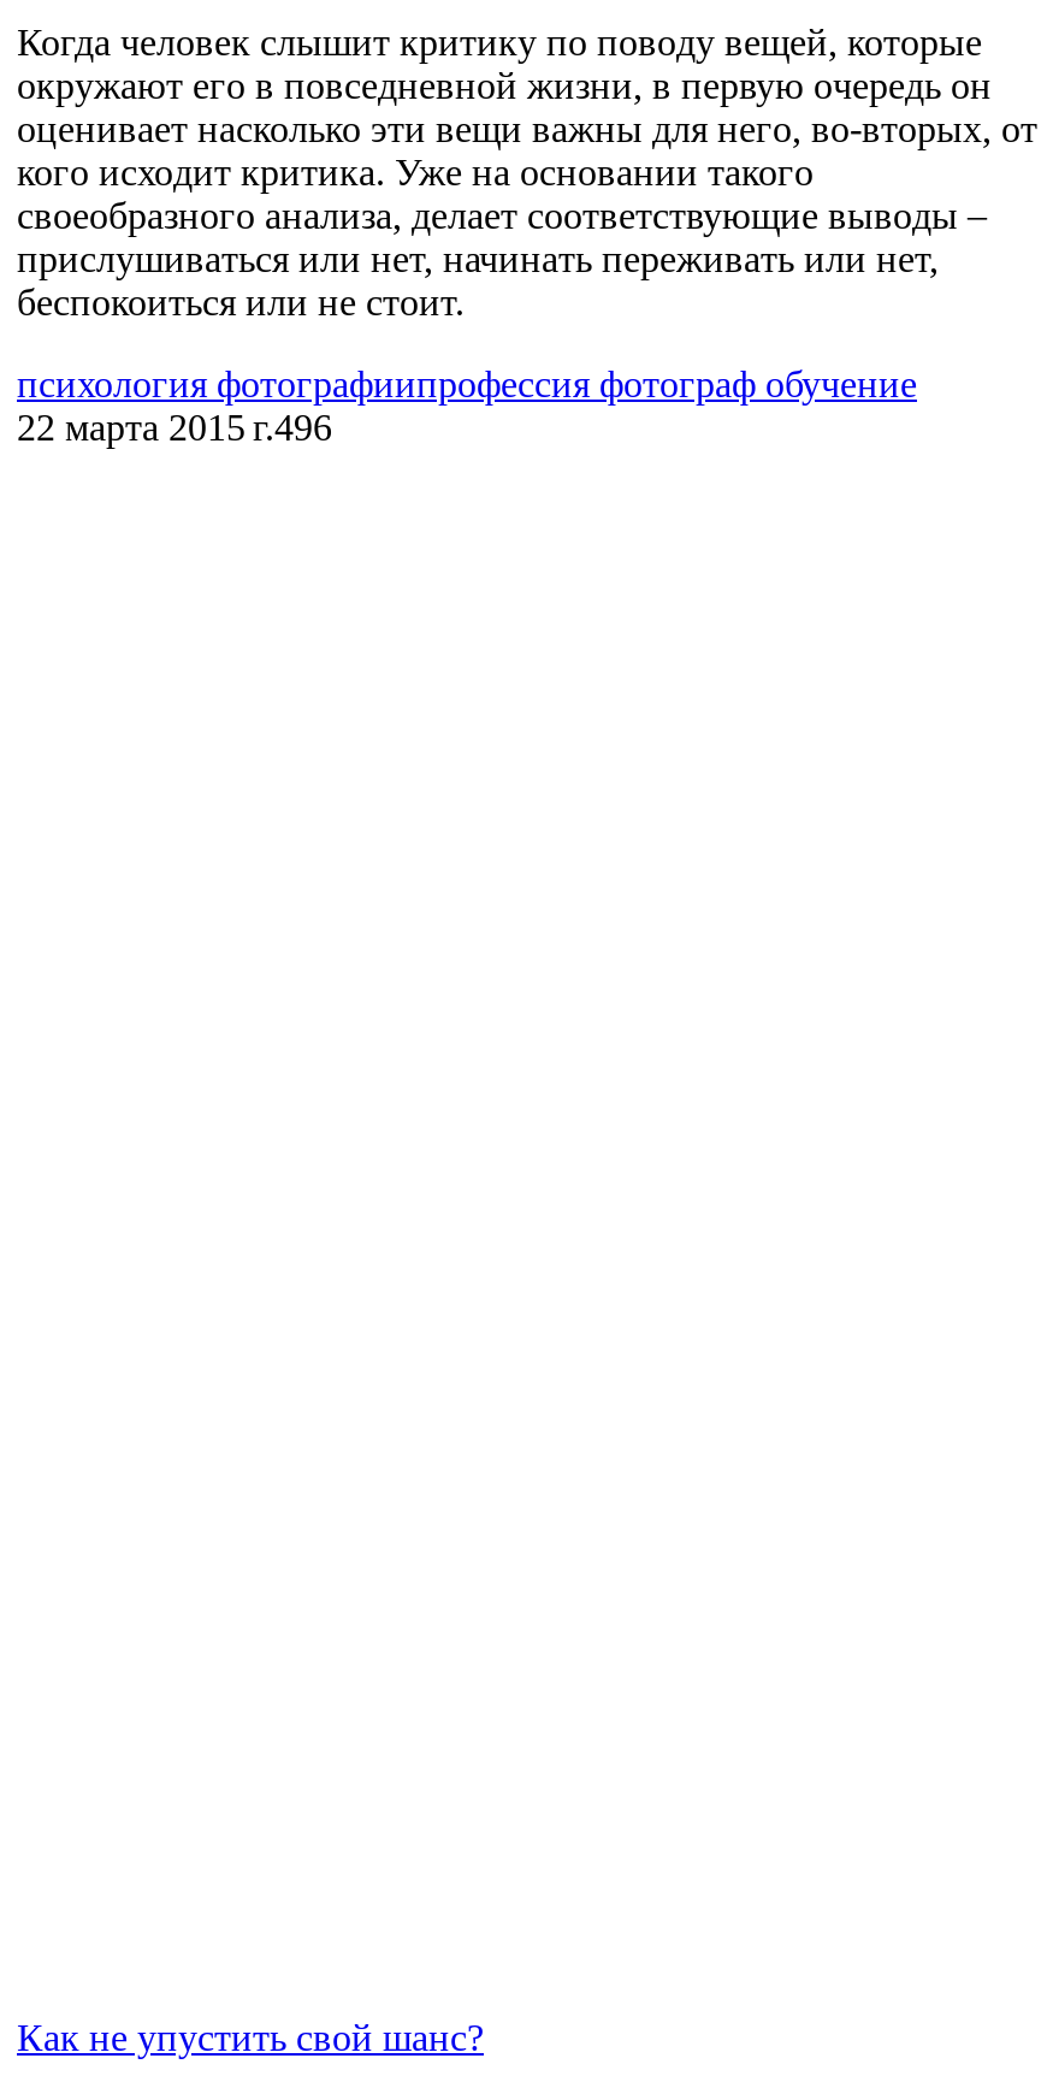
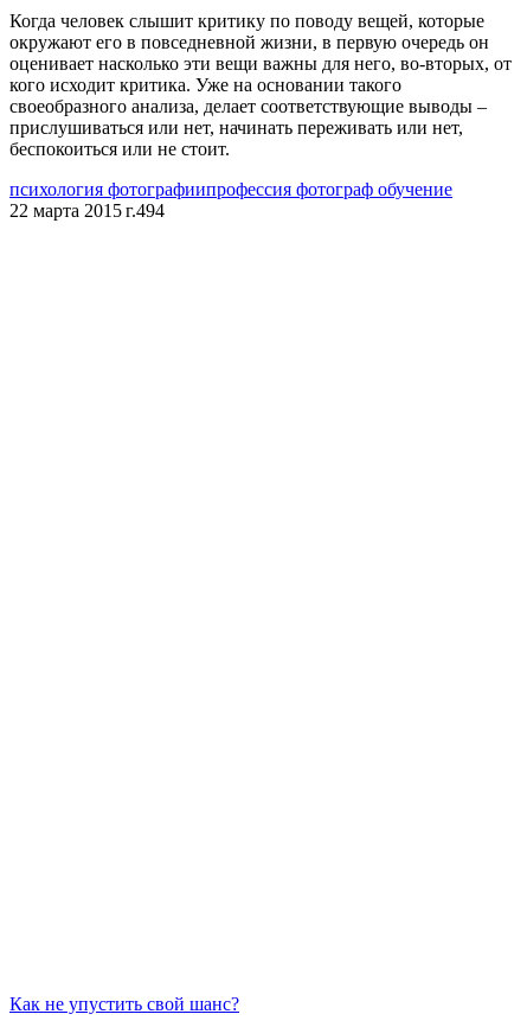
- 22 марта 2015 г.496
+ 22 марта 2015 г.494
